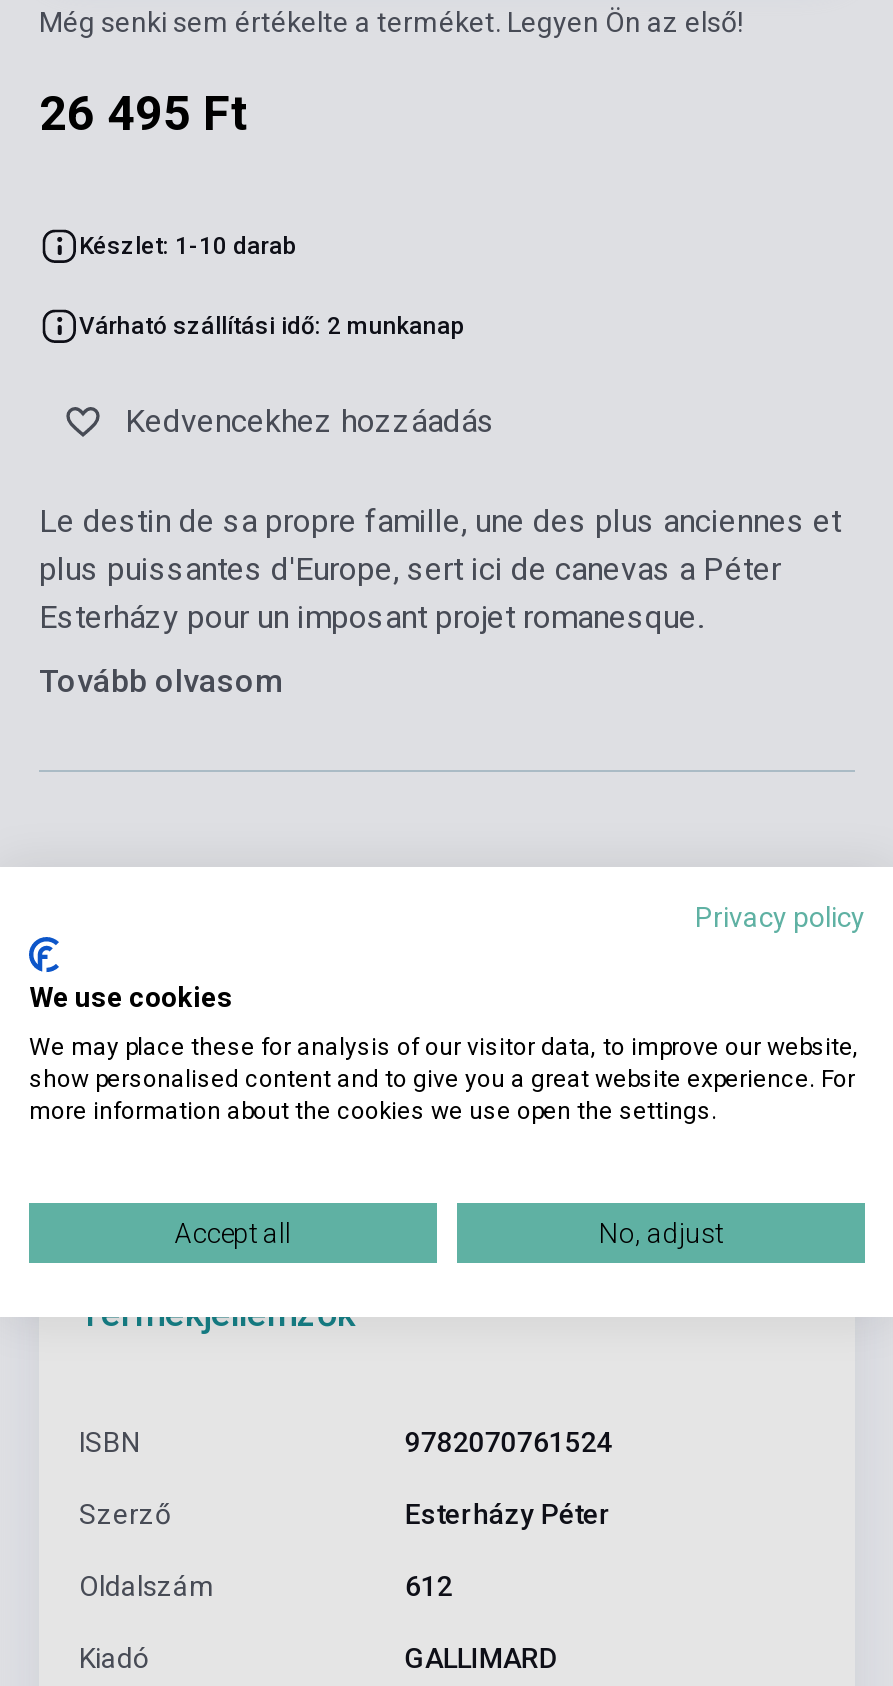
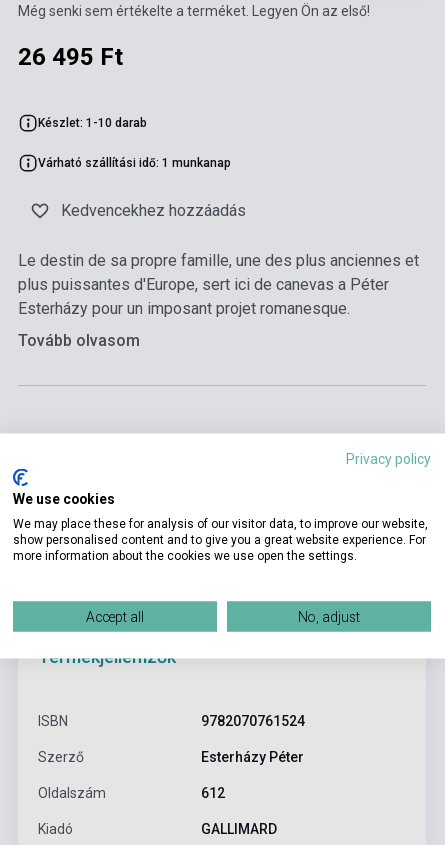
- Várható szállítási idő: 2 munkanap
+ Várható szállítási idő: 1 munkanap
